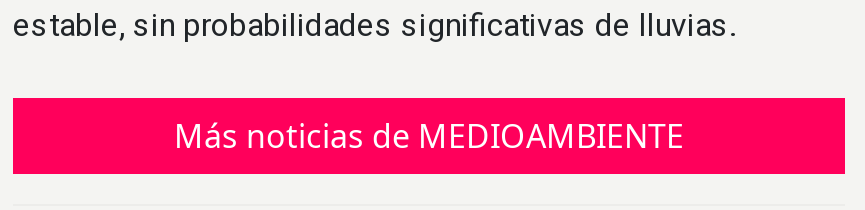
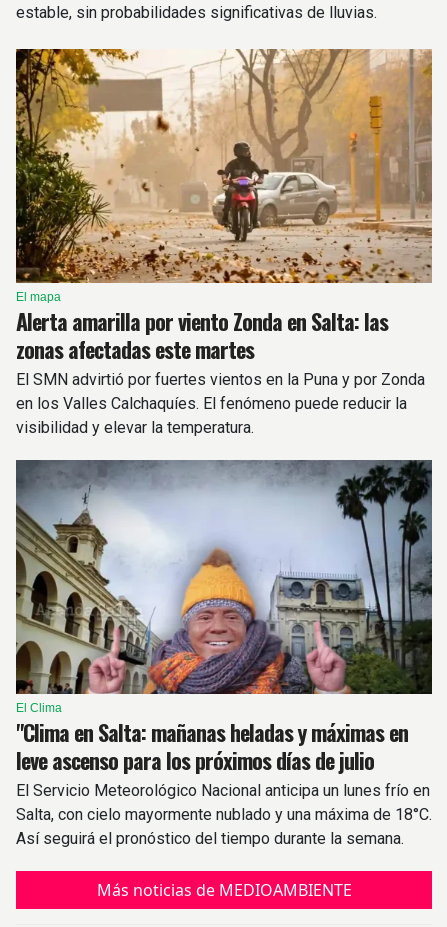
+ [image]
+ El mapa
+ Alerta amarilla por viento Zonda en Salta: las
+ zonas afectadas este martes
+ El SMN advirtió por fuertes vientos en la Puna y por Zonda
+ en los Valles Calchaquíes. El fenómeno puede reducir la
+ visibilidad y elevar la temperatura.

+ [image]
+ El Clima
+ "Clima en Salta: mañanas heladas y máximas en
+ leve ascenso para los próximos días de julio
+ El Servicio Meteorológico Nacional anticipa un lunes frío en
+ Salta, con cielo mayormente nublado y una máxima de 18°C.
+ Así seguirá el pronóstico del tiempo durante la semana.
